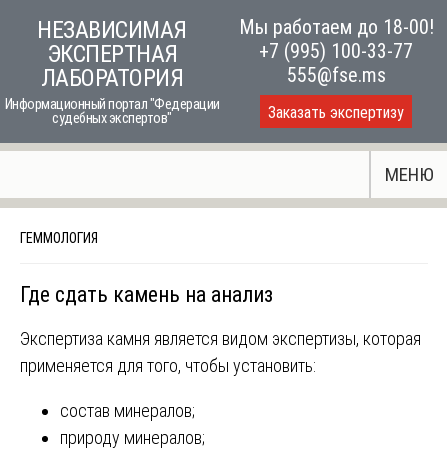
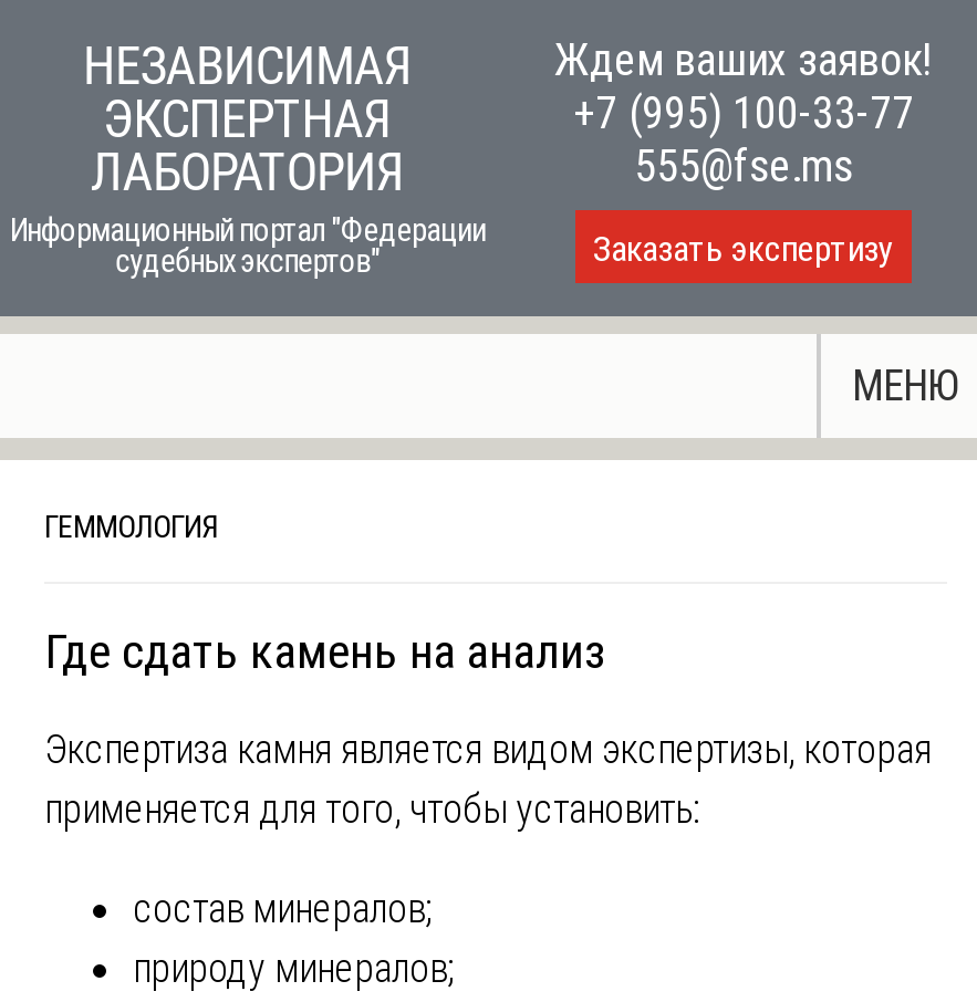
- Мы работаем до 18-00!
+ Ждем ваших заявок!
